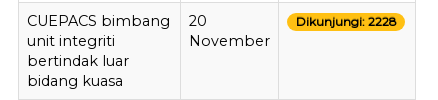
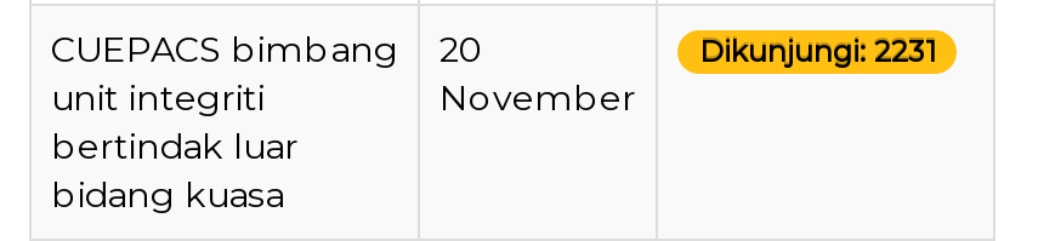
- Dikunjungi: 2228
+ Dikunjungi: 2231
